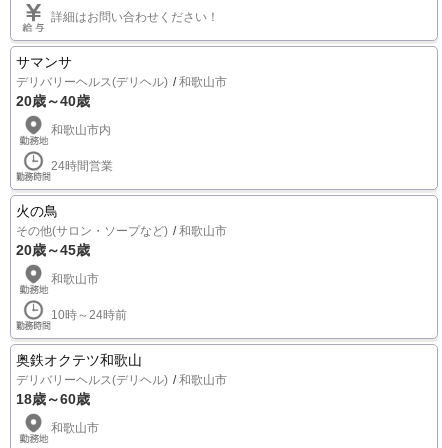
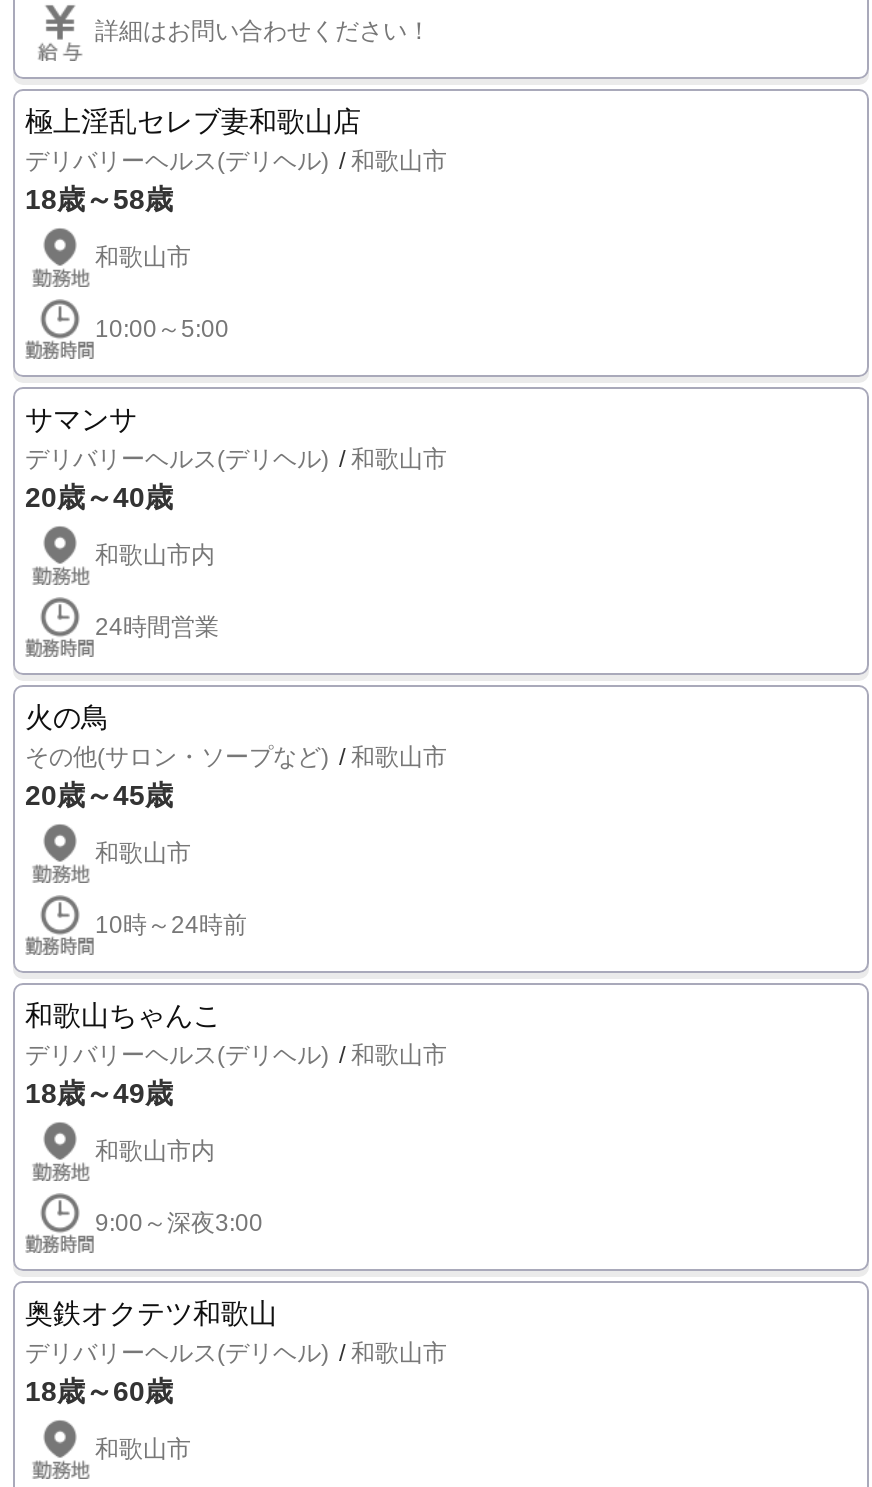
+ 極上淫乱セレブ妻和歌山店
+ デリバリーヘルス(デリヘル)
+ 和歌山市
+ 18歳～58歳
+ 和歌山市
+ 10:00～5:00

+ 和歌山ちゃんこ
+ デリバリーヘルス(デリヘル)
+ 和歌山市
+ 18歳～49歳
+ 和歌山市内
+ 9:00～深夜3:00
